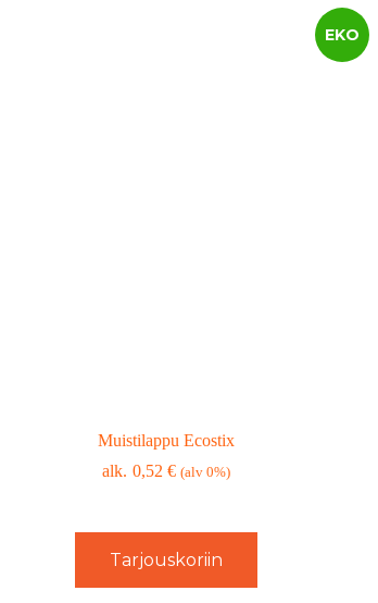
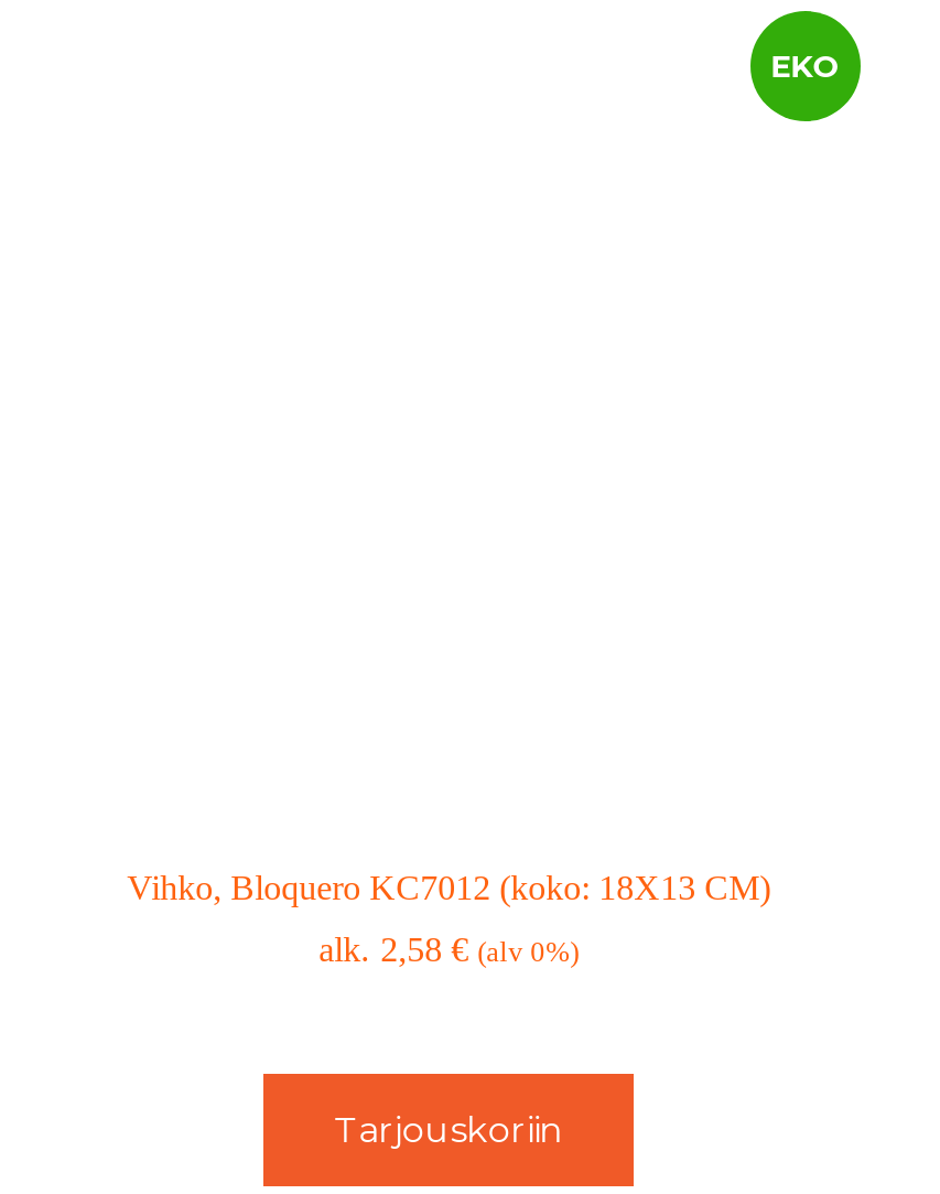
- Muistilappu Ecostix
+ Vihko, Bloquero KC7012 (koko: 18X13 CM)

- 0,52 € (alv 0%)
+ 2,58 € (alv 0%)
